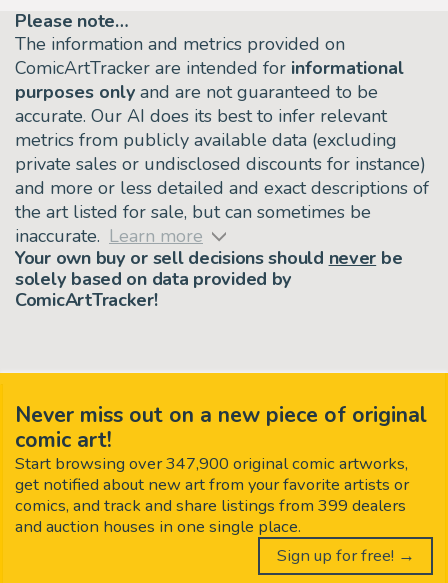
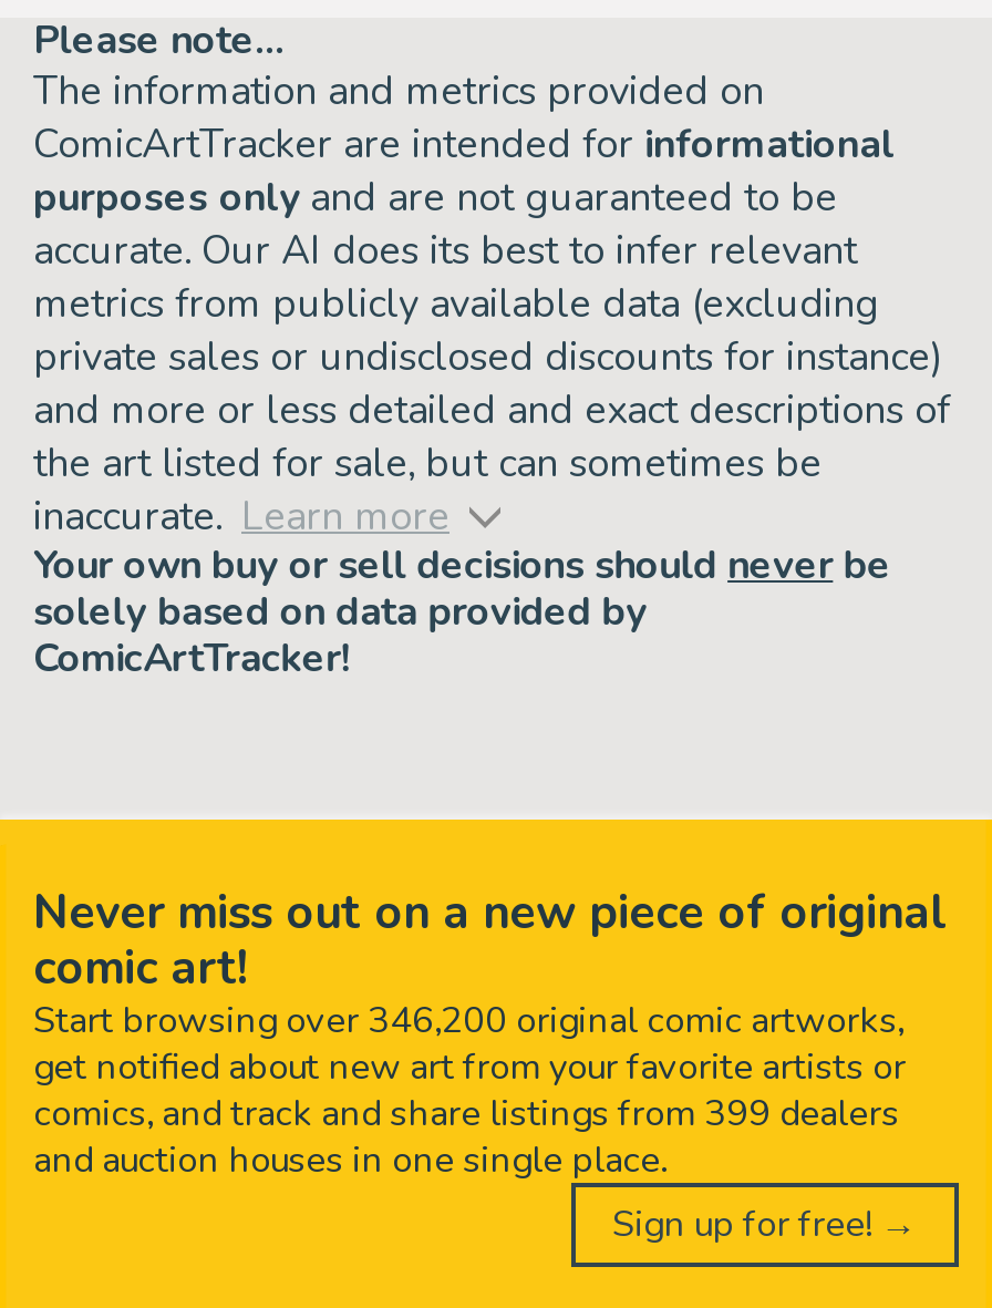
- Start browsing over 347,900 original comic artworks,
+ Start browsing over 346,200 original comic artworks,
